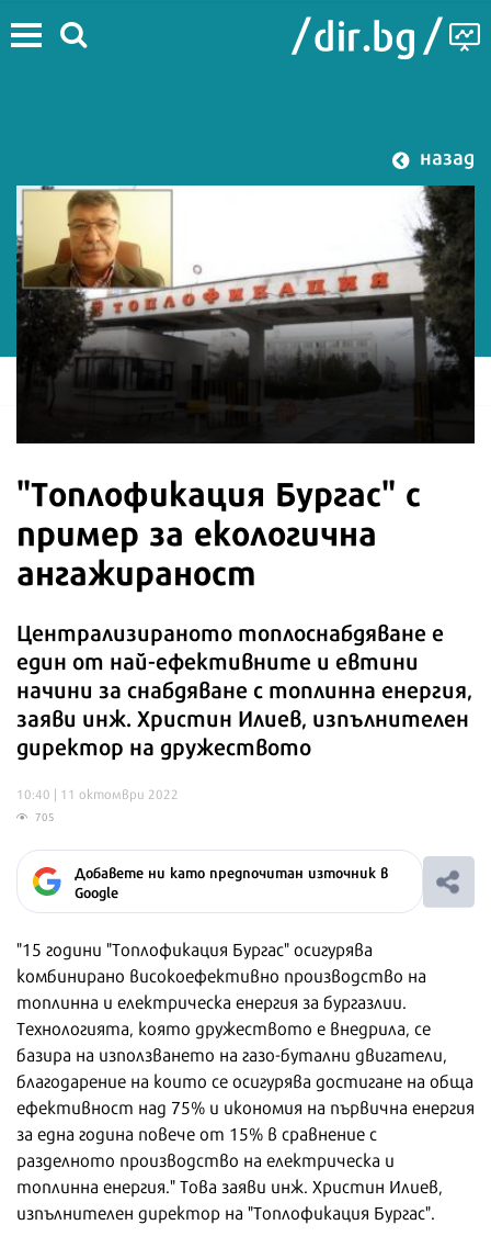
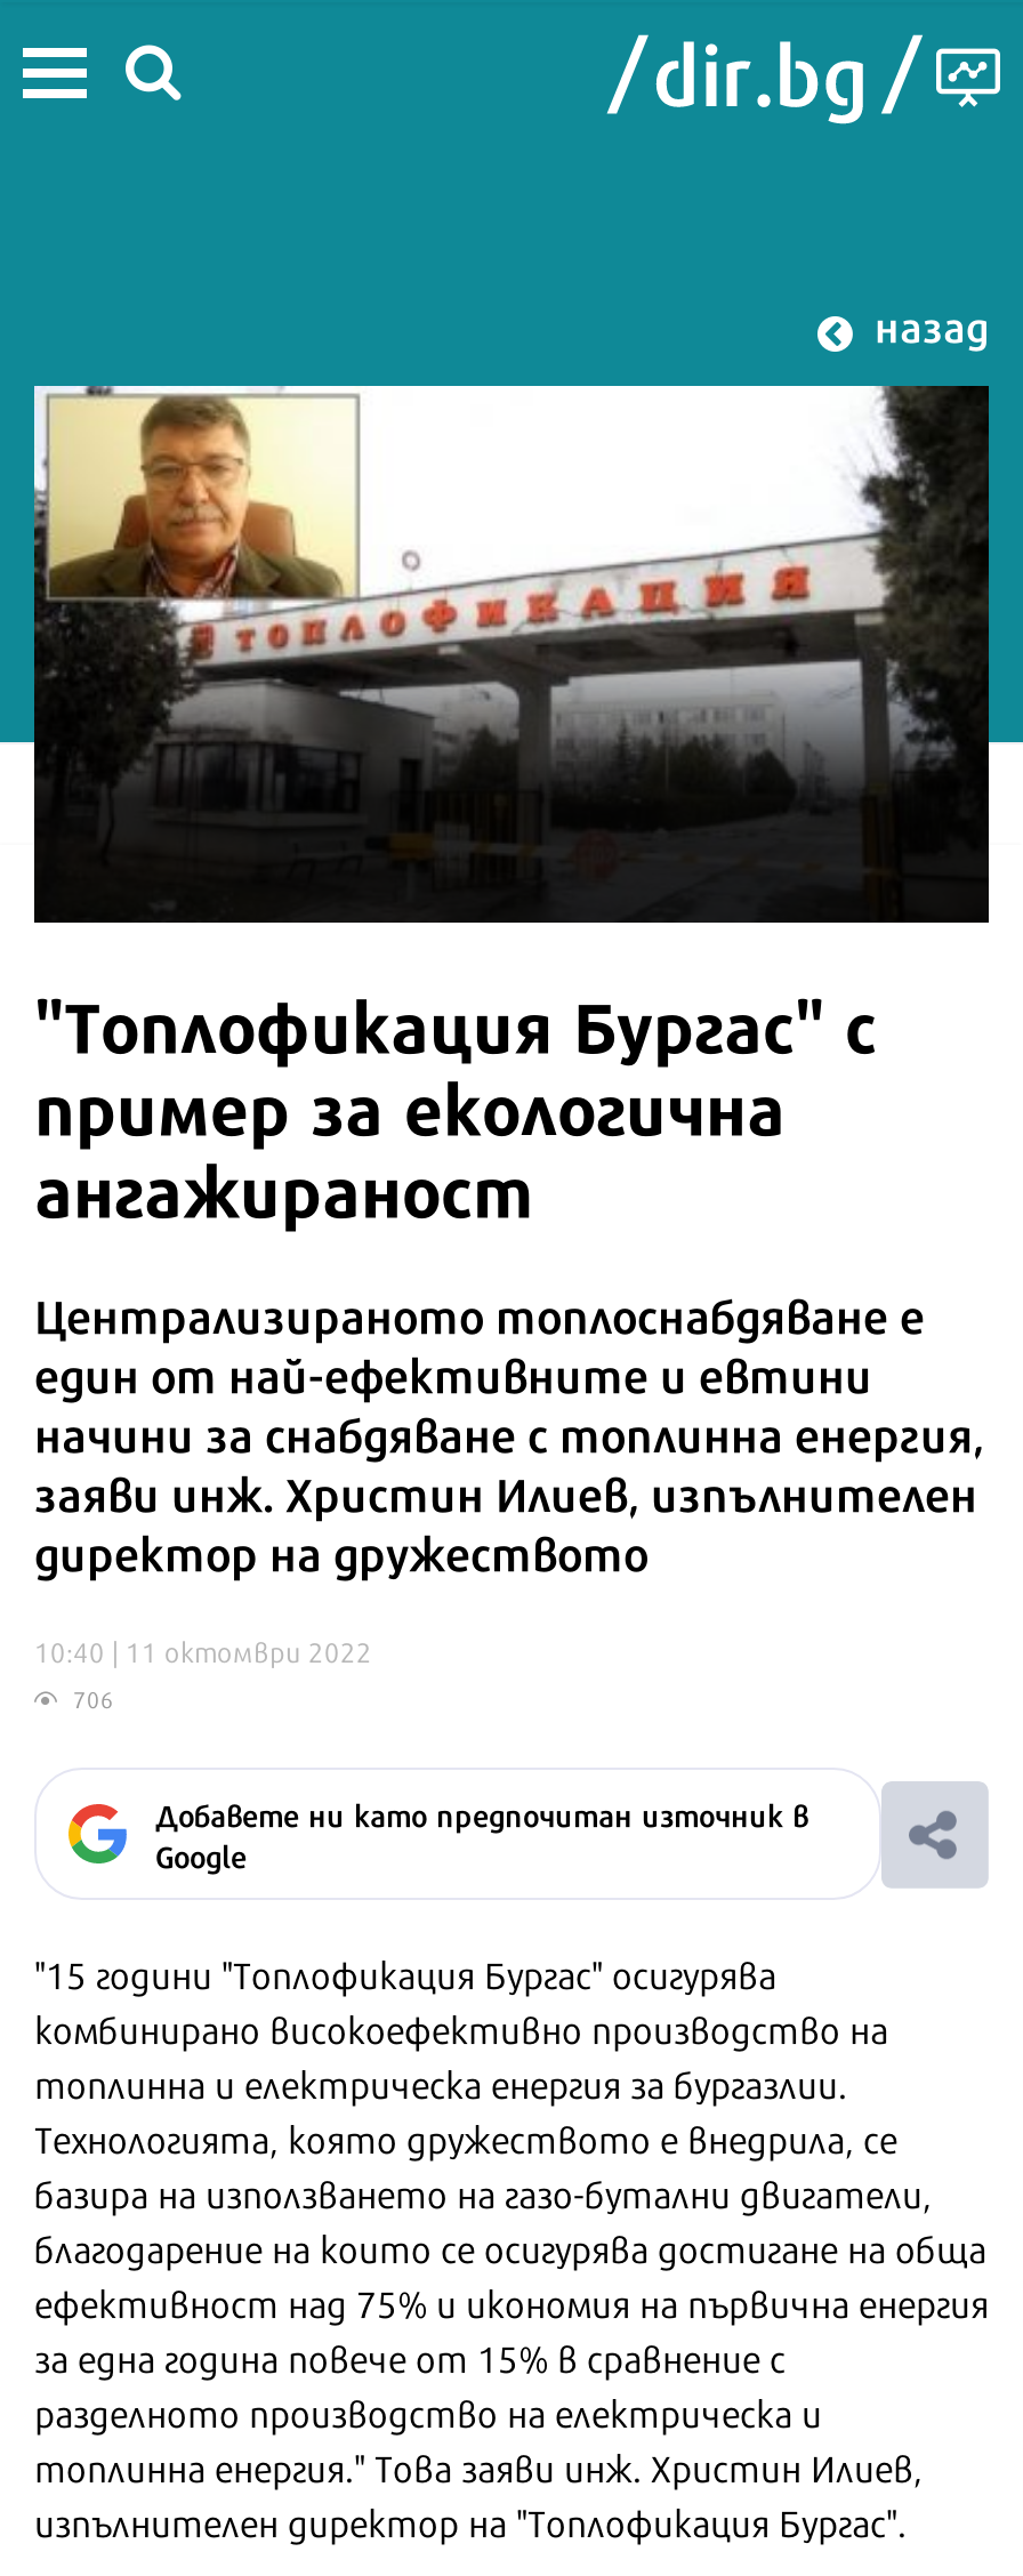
- 705
+ 706
